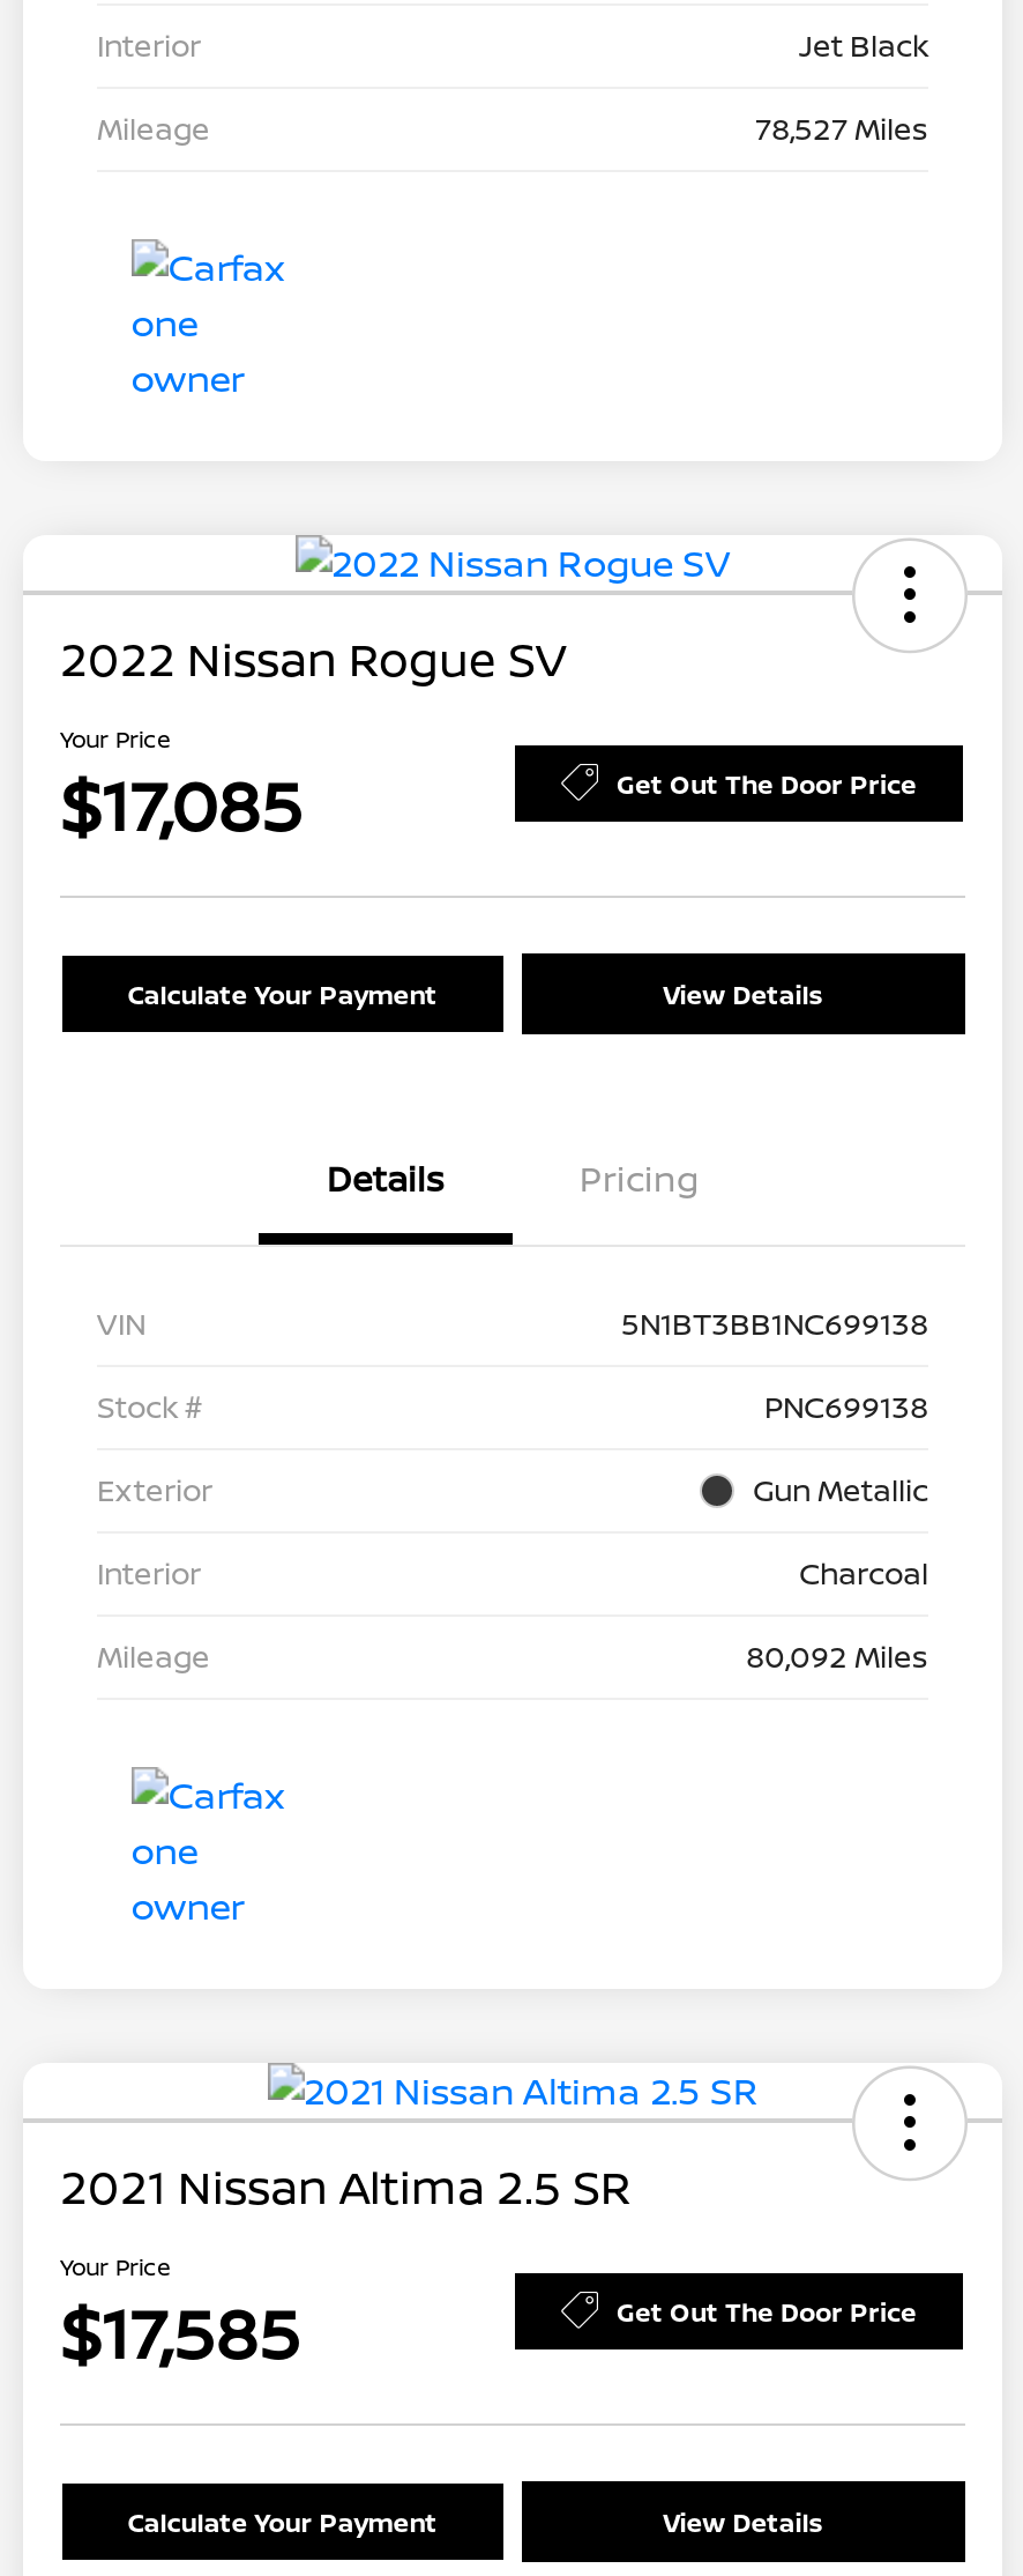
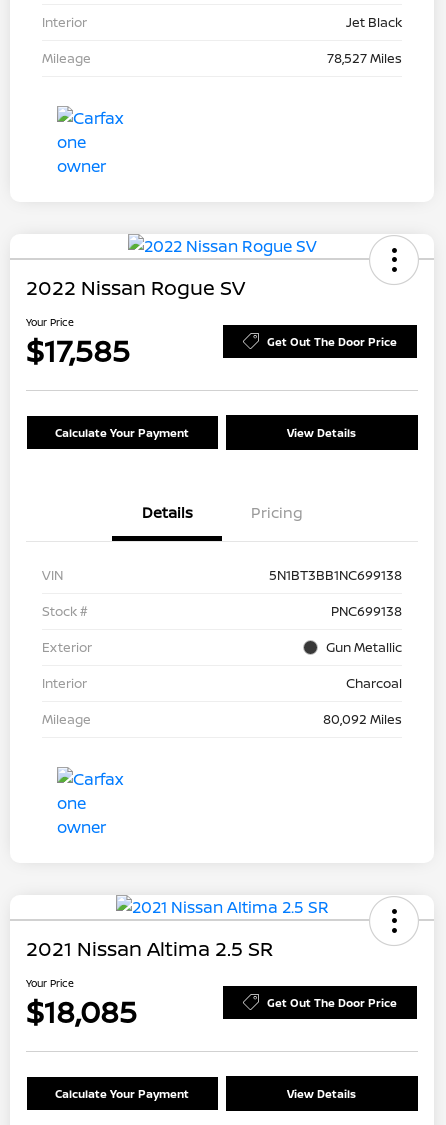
- $17,085
+ $17,585

- $17,585
+ $18,085
